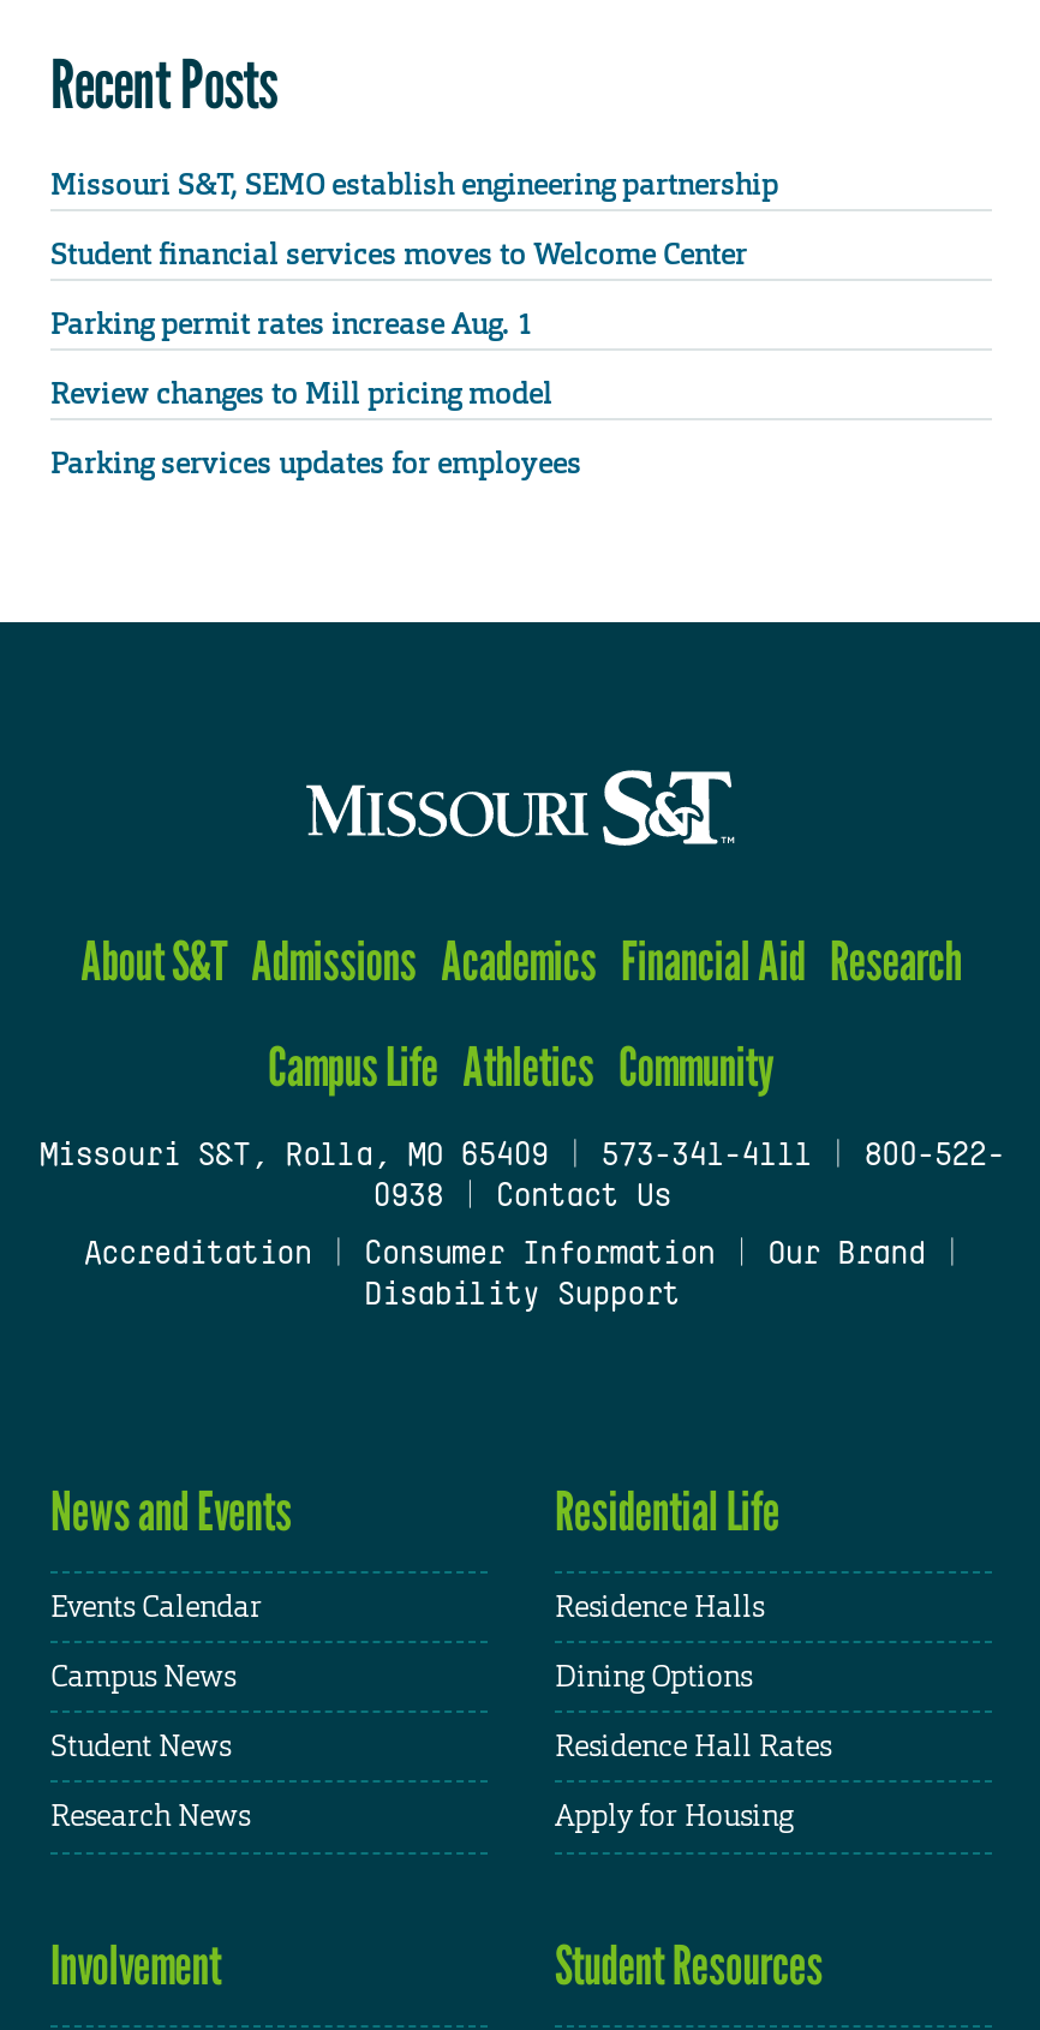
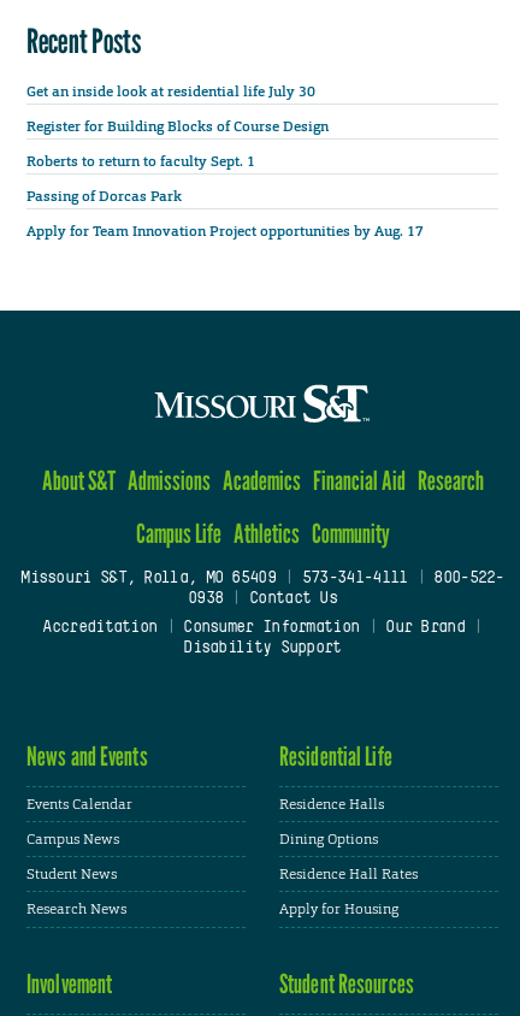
- Missouri S&T, SEMO establish engineering partnership
+ Get an inside look at residential life July 30

- Student financial services moves to Welcome Center
+ Register for Building Blocks of Course Design

- Parking permit rates increase Aug. 1
+ Roberts to return to faculty Sept. 1

- Review changes to Mill pricing model
+ Passing of Dorcas Park

- Parking services updates for employees
+ Apply for Team Innovation Project opportunities by Aug. 17
